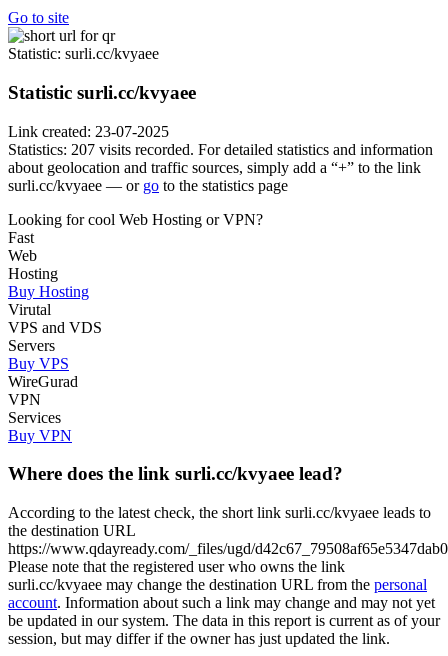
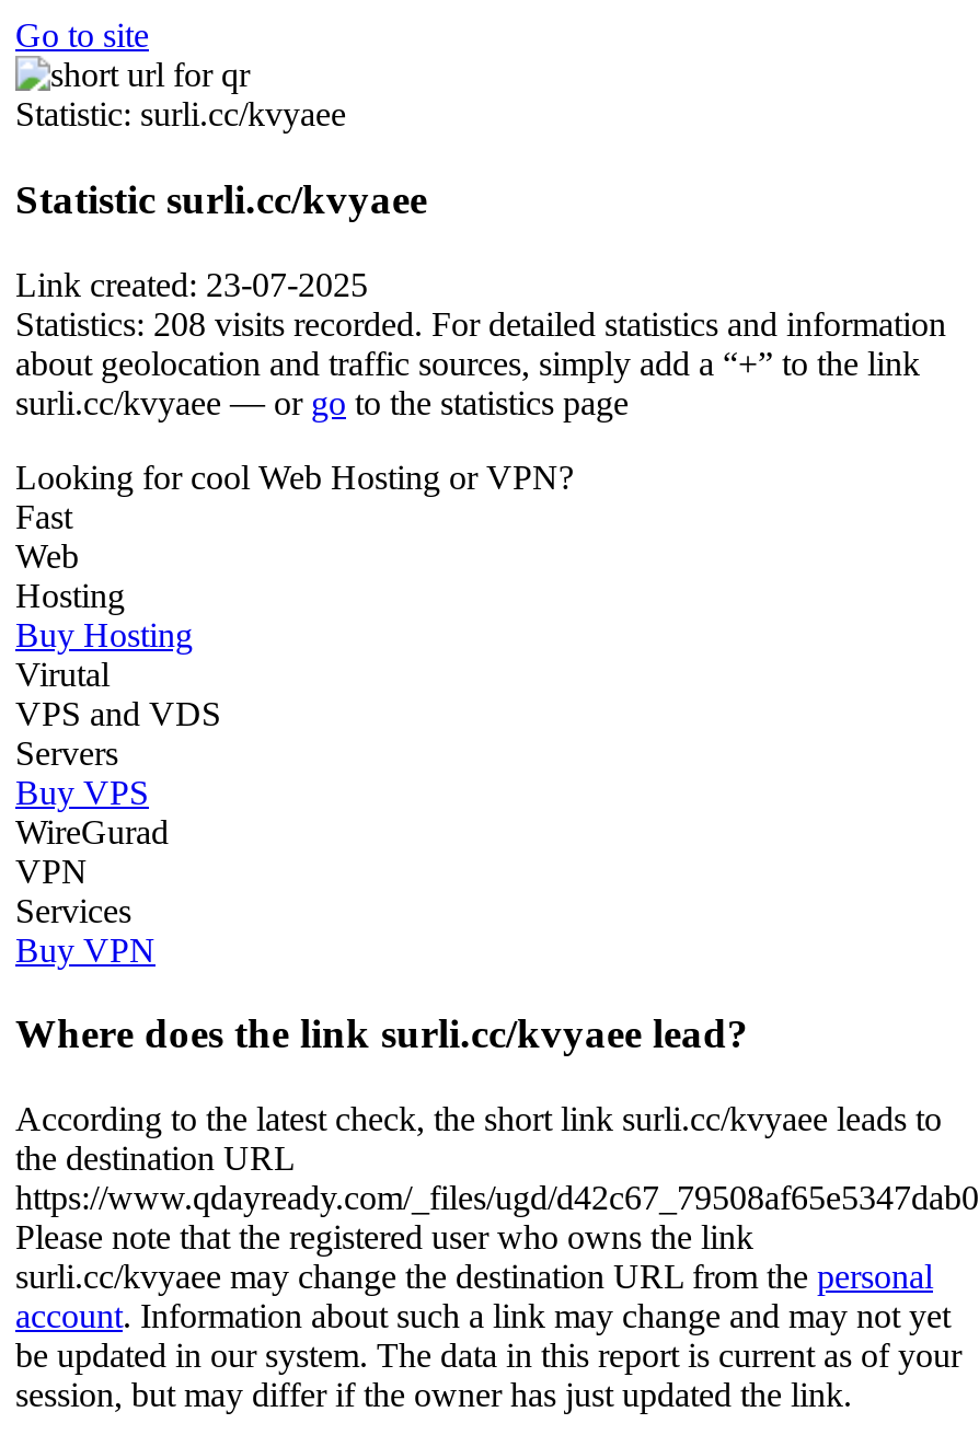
- Statistics: 207 visits recorded. For detailed statistics and information
+ Statistics: 208 visits recorded. For detailed statistics and information
